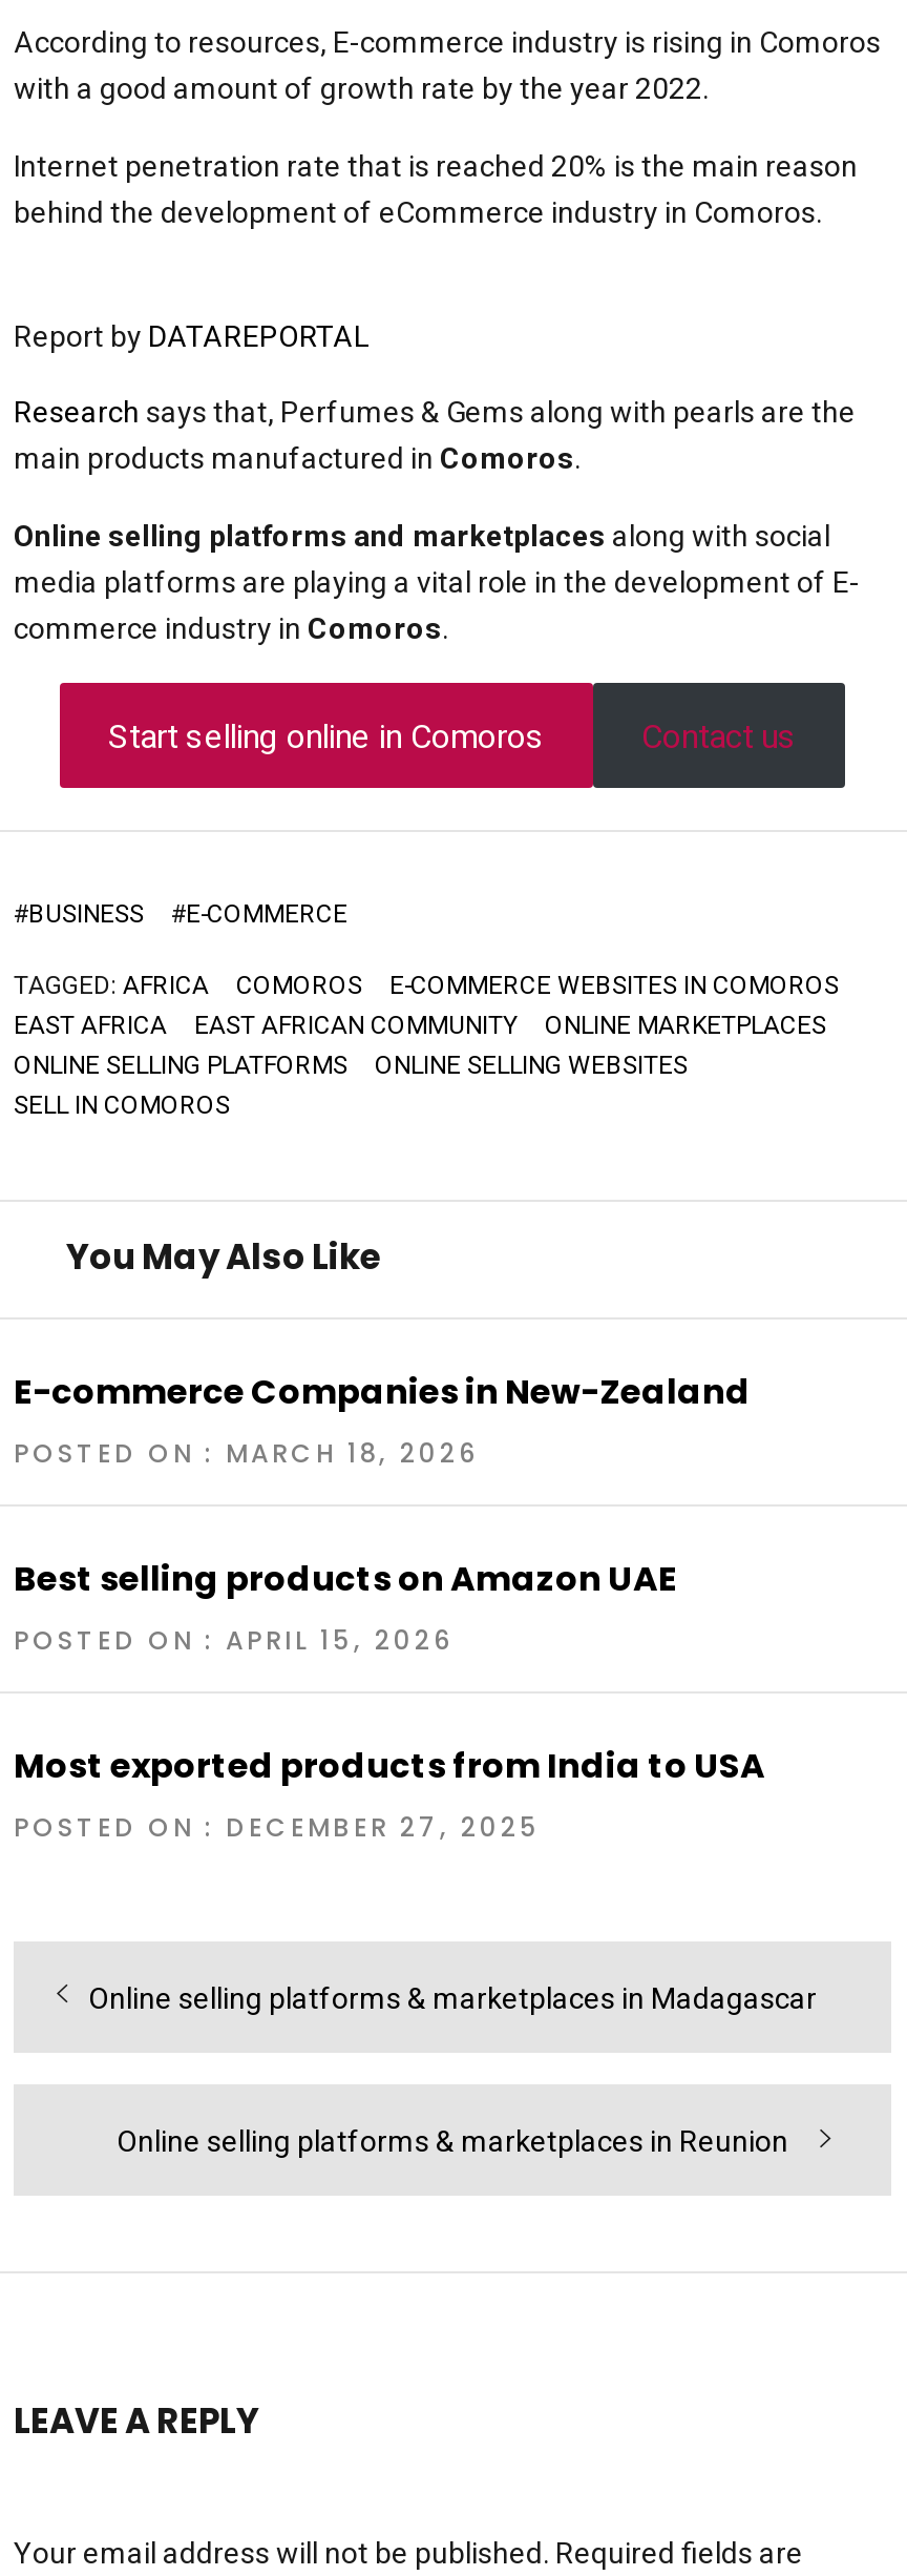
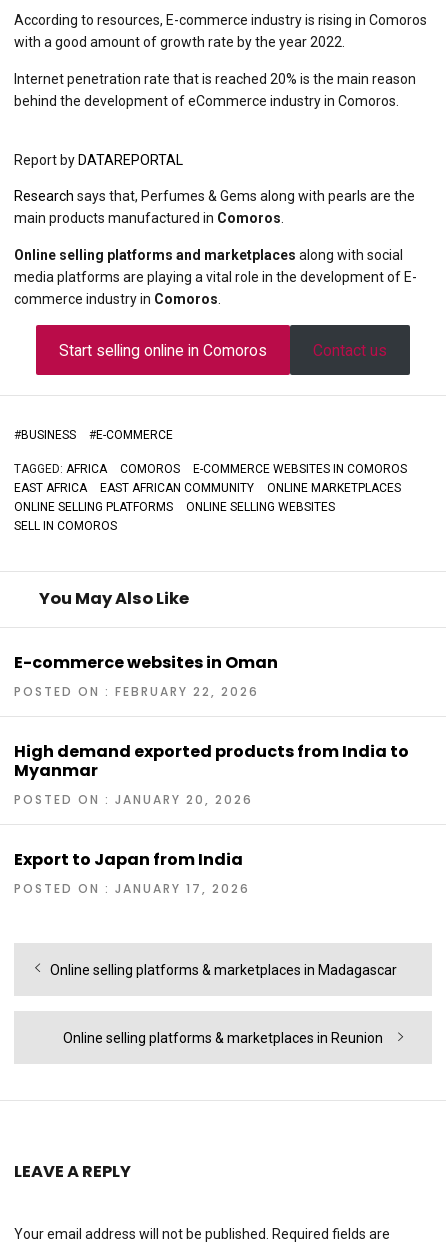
- E-commerce Companies in New-Zealand
- POSTED ON : MARCH 18, 2026
+ E-commerce websites in Oman
+ POSTED ON : FEBRUARY 22, 2026

- Best selling products on Amazon UAE
- POSTED ON : APRIL 15, 2026
+ High demand exported products from India to
+ Myanmar
+ POSTED ON : JANUARY 20, 2026

- Most exported products from India to USA
- POSTED ON : DECEMBER 27, 2025
+ Export to Japan from India
+ POSTED ON : JANUARY 17, 2026
